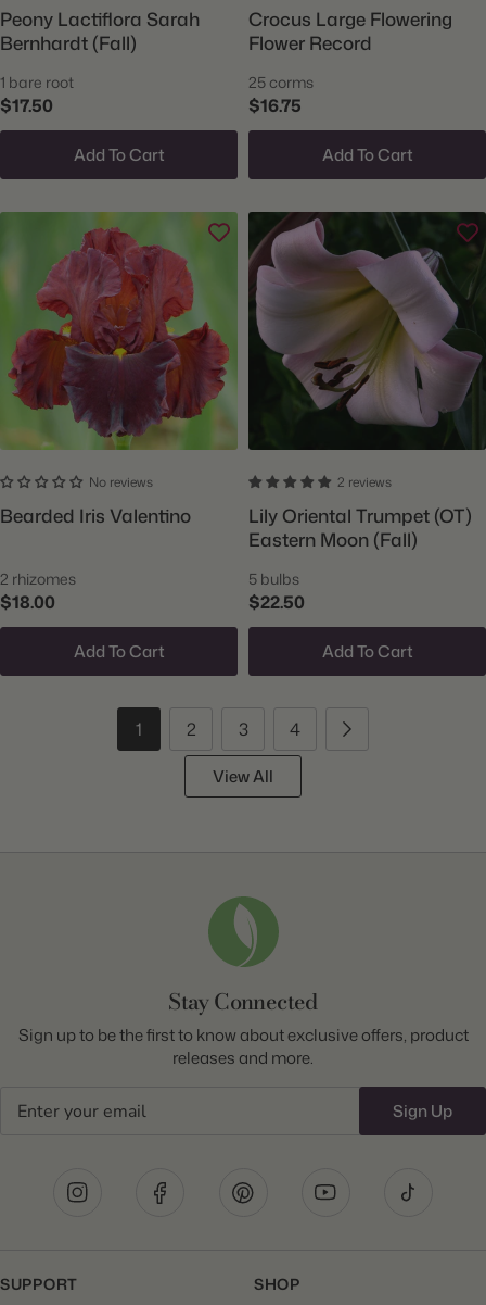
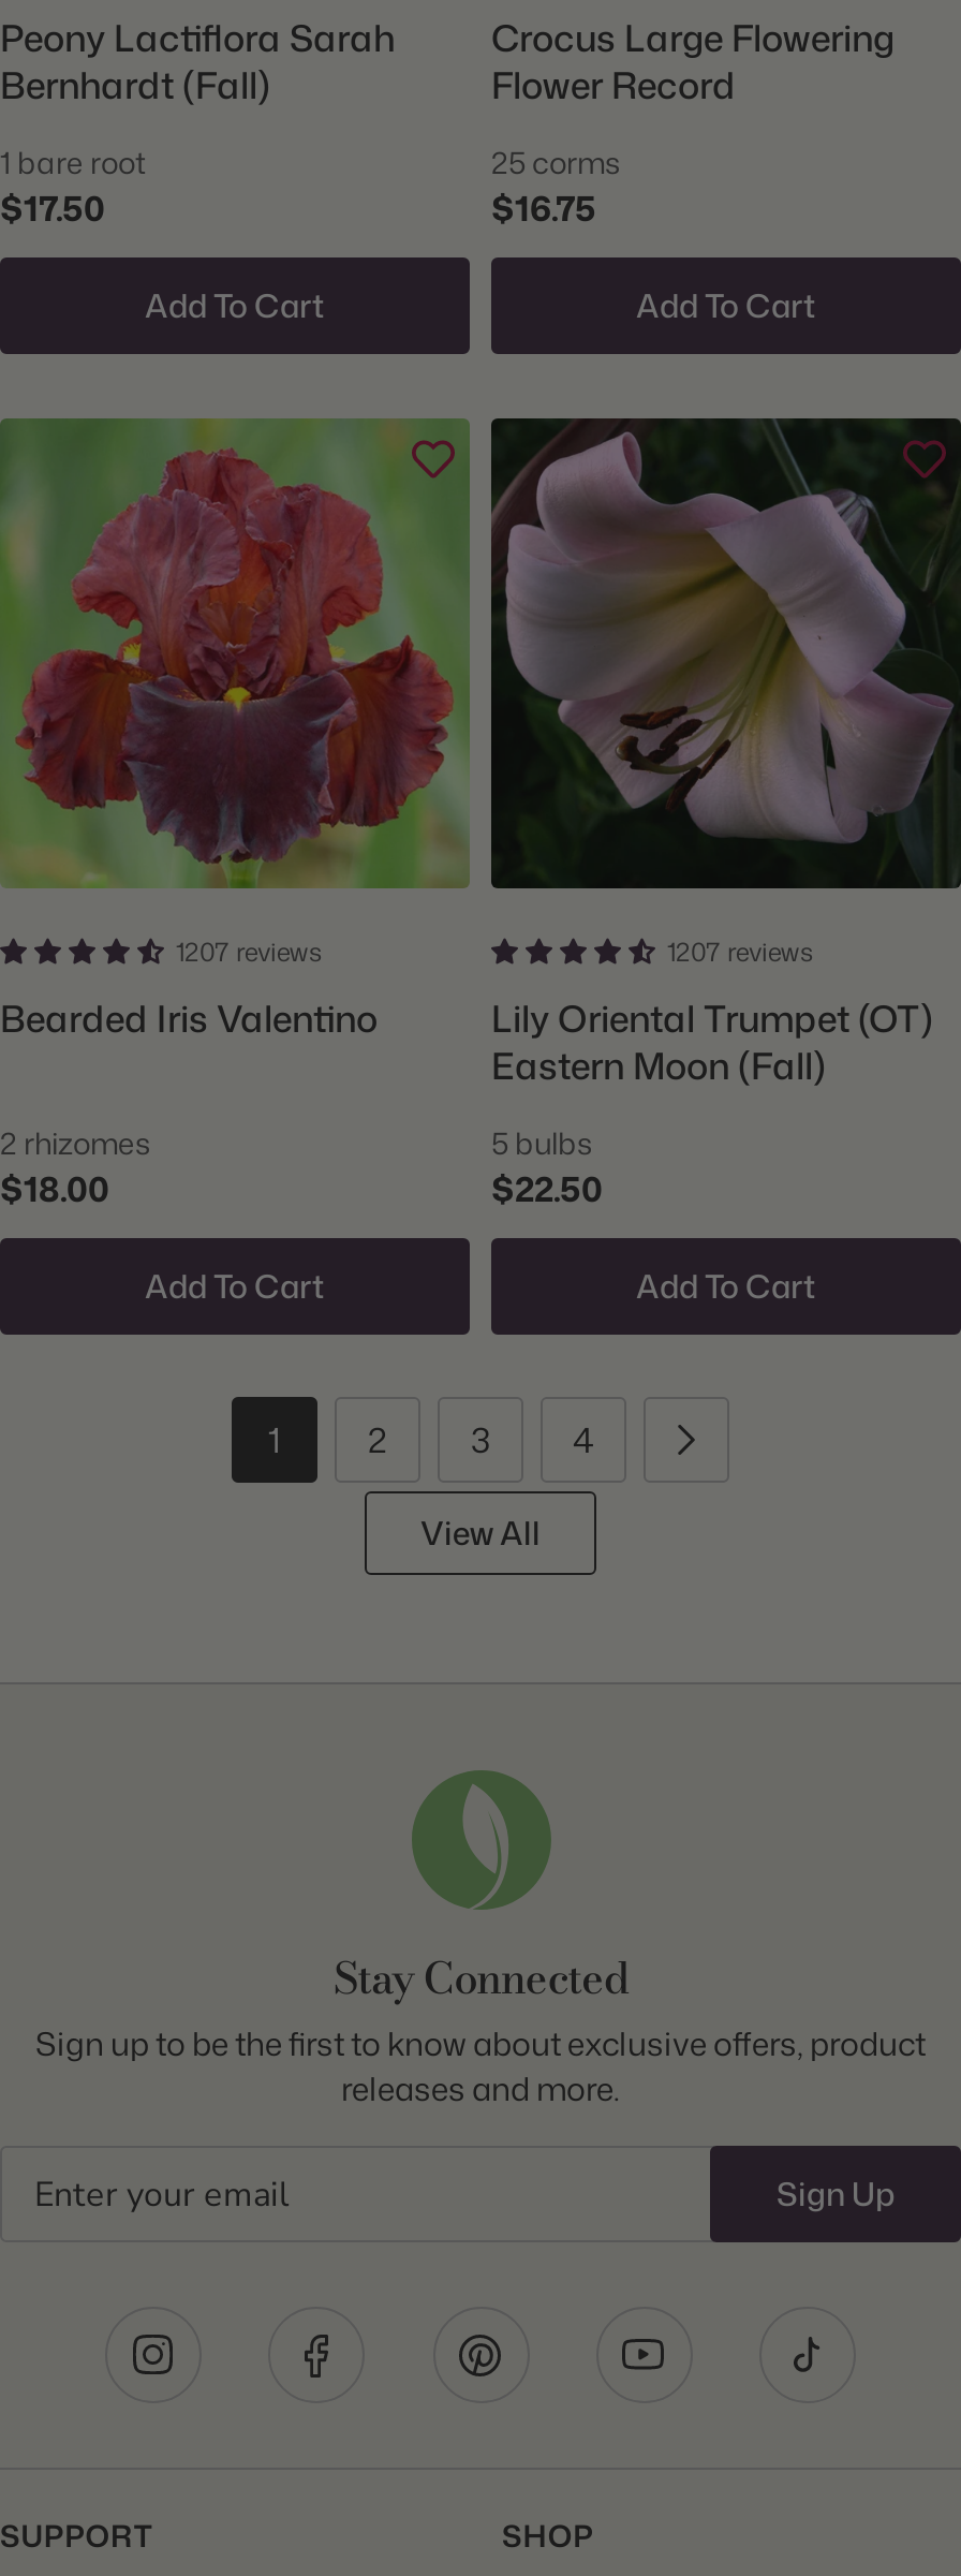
- No reviews
+ 1207 reviews

- 2 reviews
+ 1207 reviews
